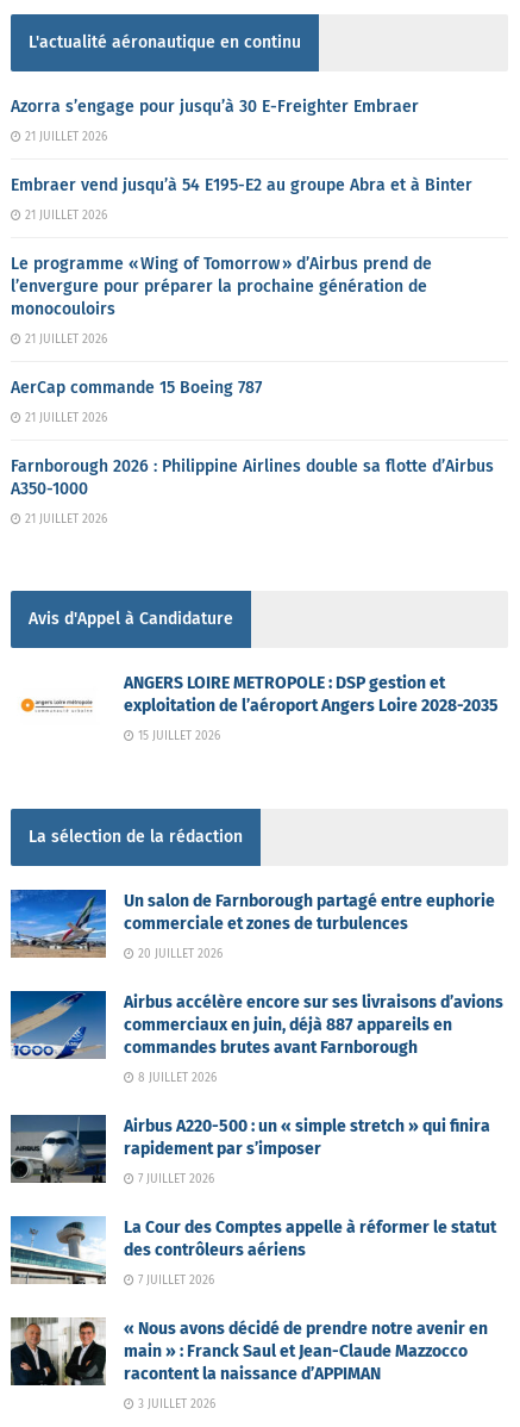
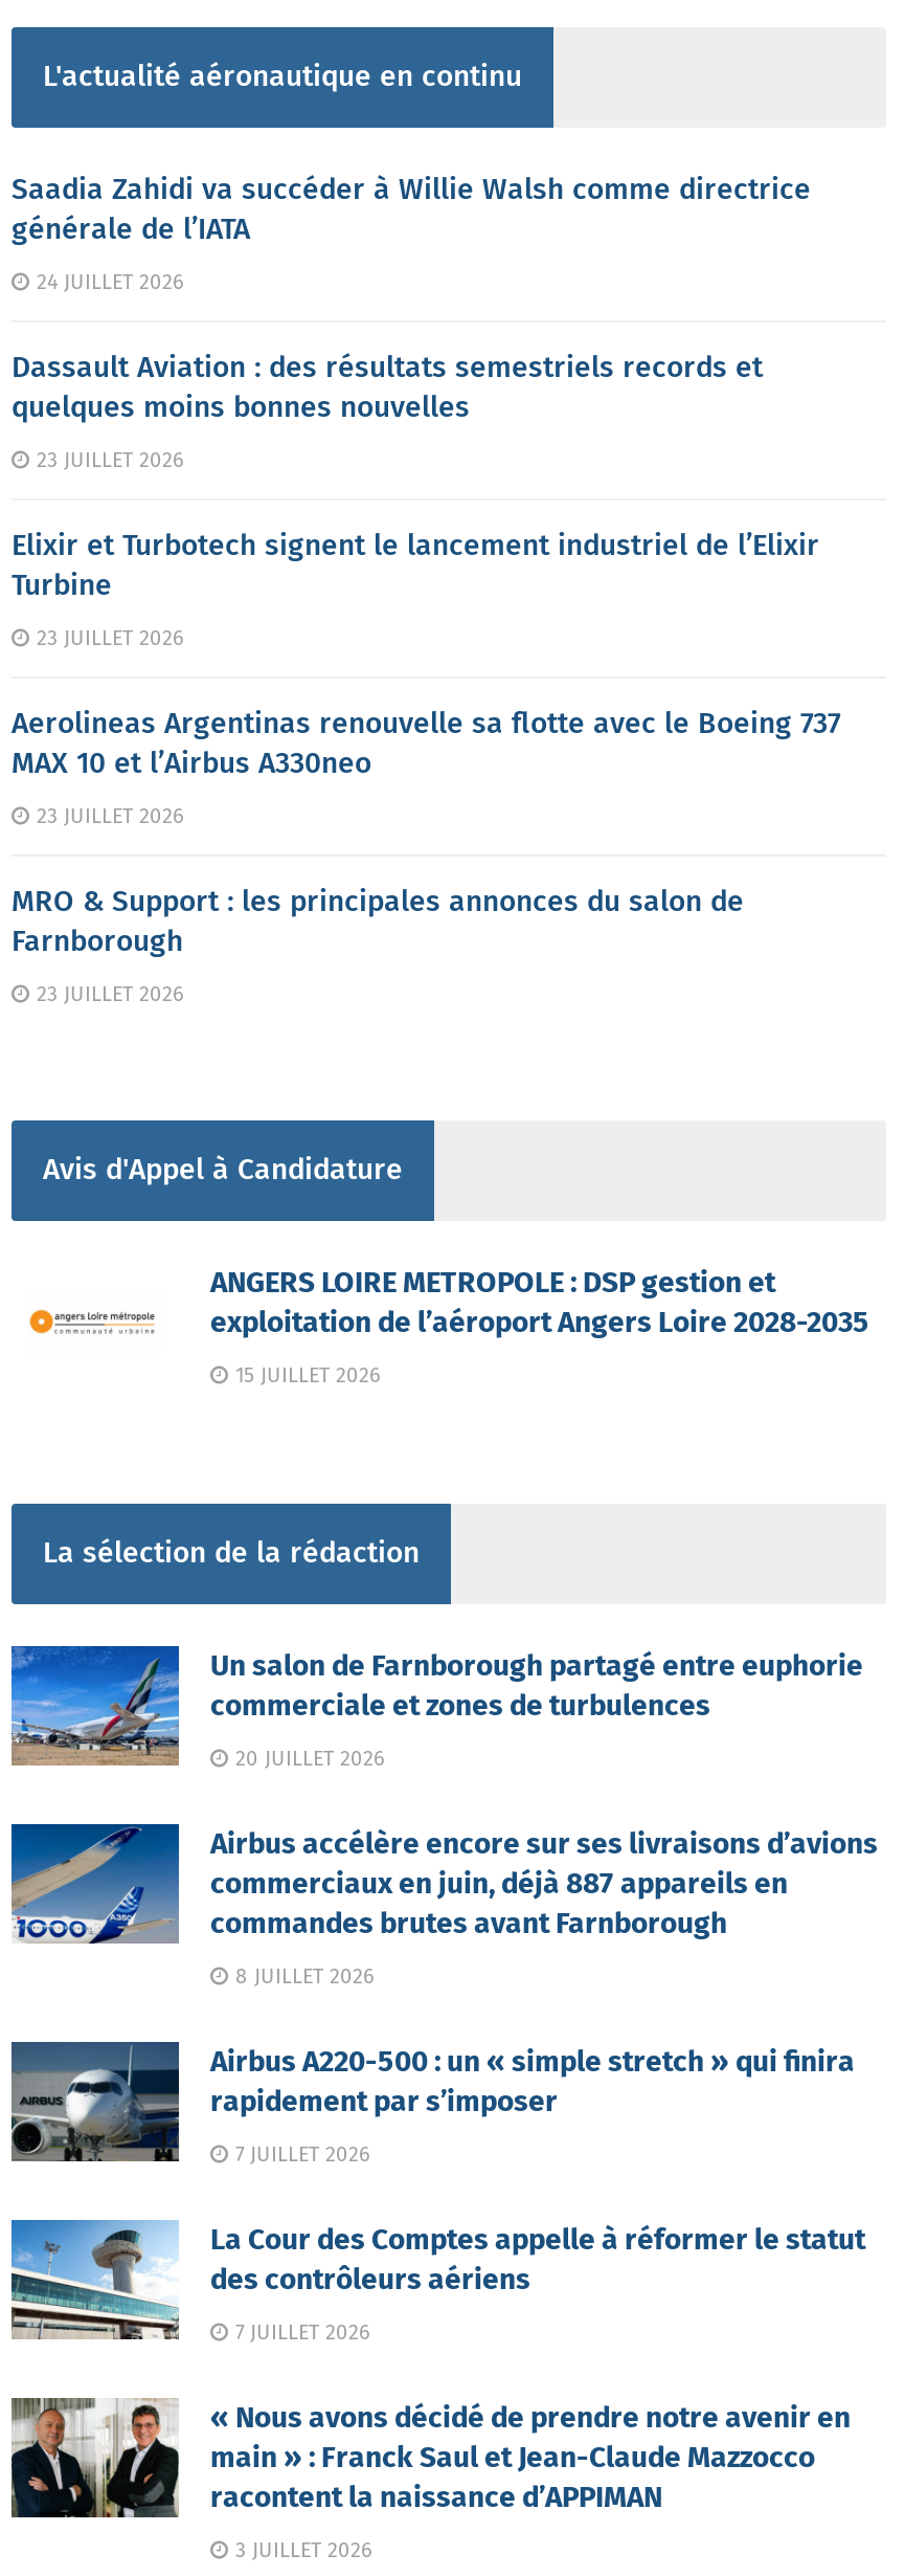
- Azorra s’engage pour jusqu’à 30 E-Freighter Embraer
+ Saadia Zahidi va succéder à Willie Walsh comme directrice
+ générale de l’IATA

- 21 JUILLET 2026
+ 24 JUILLET 2026

- Embraer vend jusqu’à 54 E195-E2 au groupe Abra et à Binter
+ Dassault Aviation : des résultats semestriels records et
+ quelques moins bonnes nouvelles

- 21 JUILLET 2026
+ 23 JUILLET 2026

- Le programme « Wing of Tomorrow » d’Airbus prend de
- l’envergure pour préparer la prochaine génération de
- monocouloirs
+ Elixir et Turbotech signent le lancement industriel de l’Elixir
+ Turbine

- 21 JUILLET 2026
+ 23 JUILLET 2026

- AerCap commande 15 Boeing 787
+ Aerolineas Argentinas renouvelle sa flotte avec le Boeing 737
+ MAX 10 et l’Airbus A330neo

- 21 JUILLET 2026
+ 23 JUILLET 2026

- Farnborough 2026 : Philippine Airlines double sa flotte d’Airbus
- A350-1000
+ MRO & Support : les principales annonces du salon de
+ Farnborough

- 21 JUILLET 2026
+ 23 JUILLET 2026
